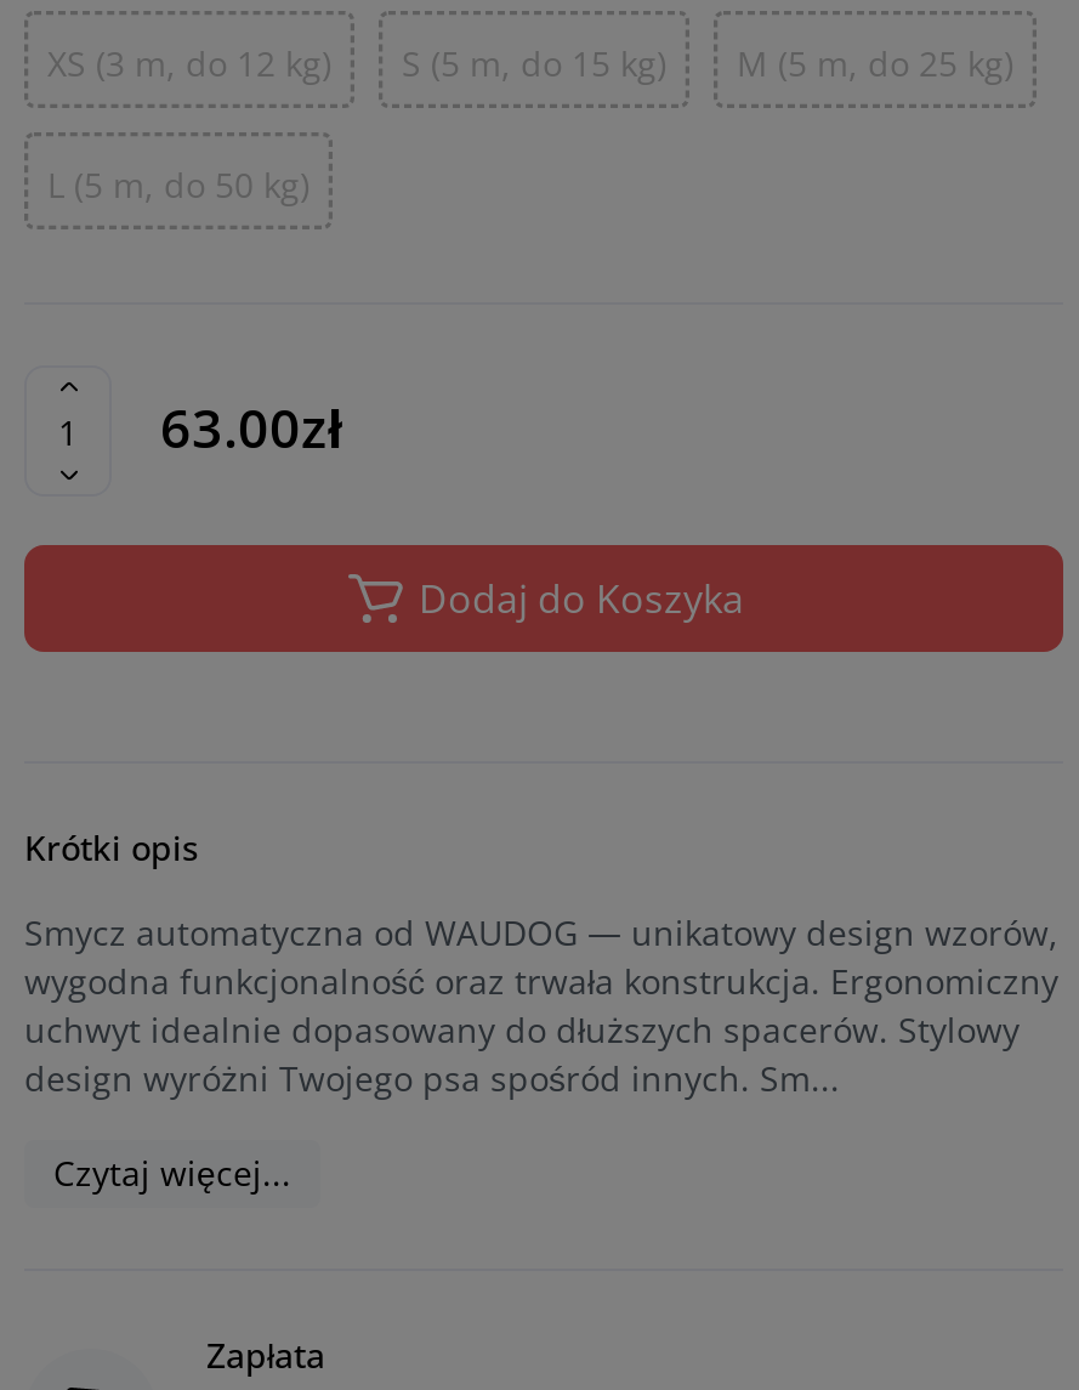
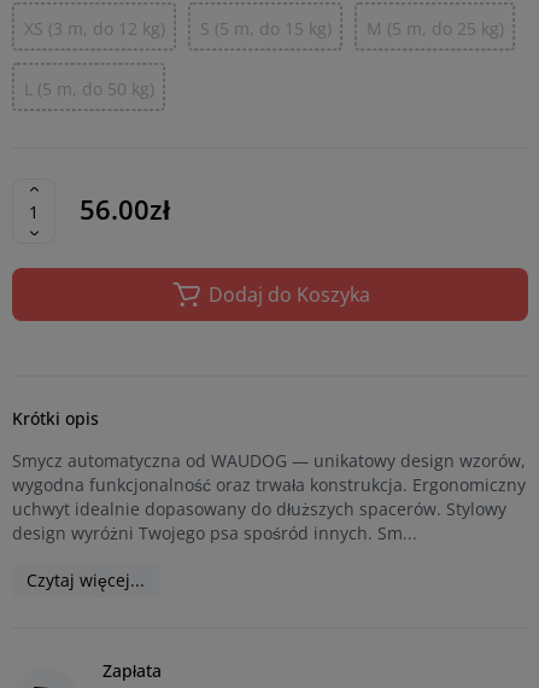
- 63.00zł
+ 56.00zł
